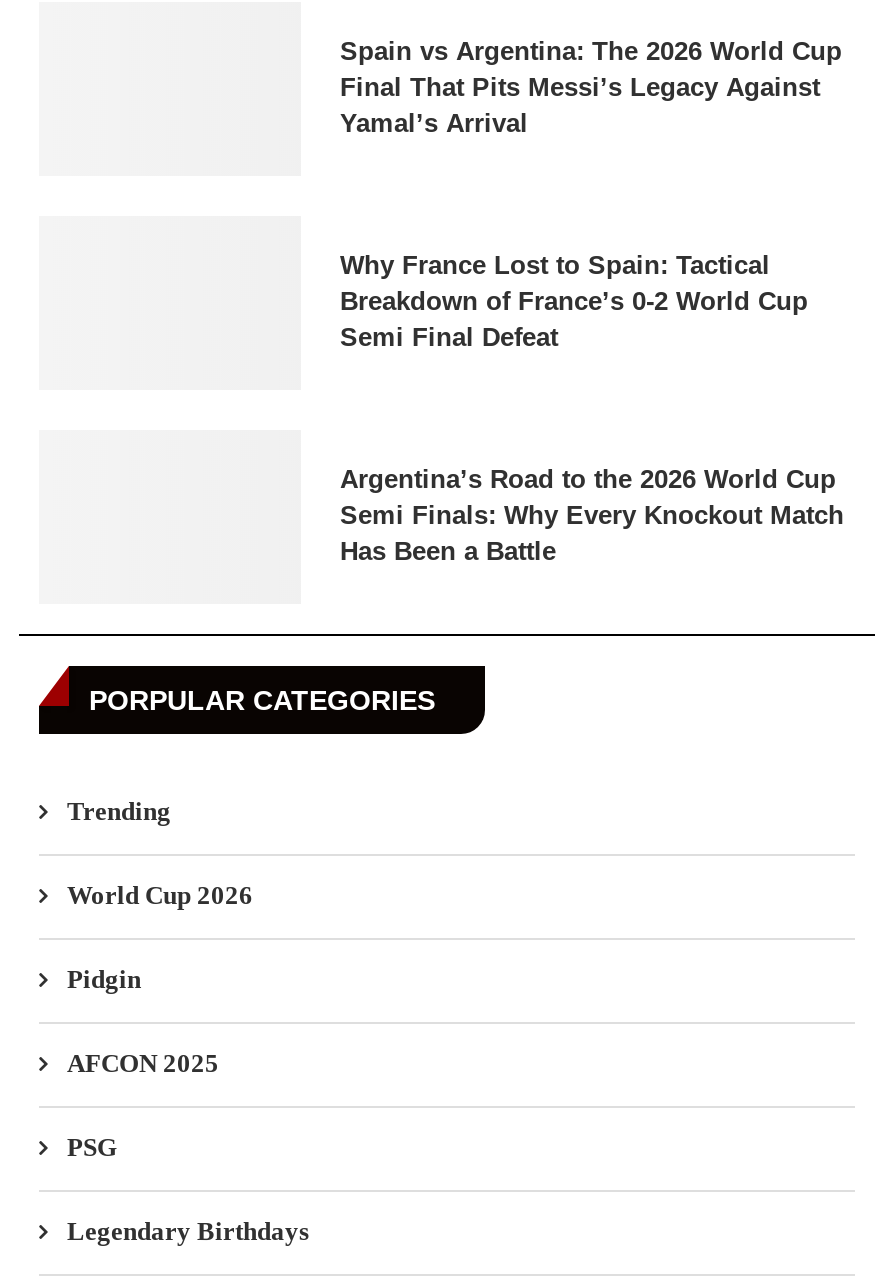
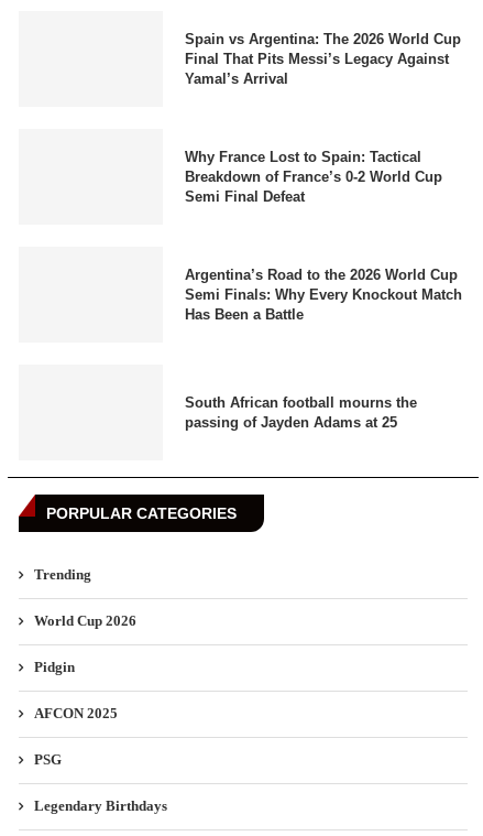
+ South African football mourns the
+ passing of Jayden Adams at 25
